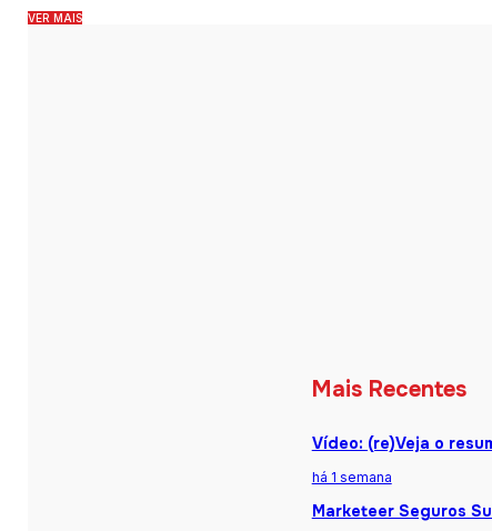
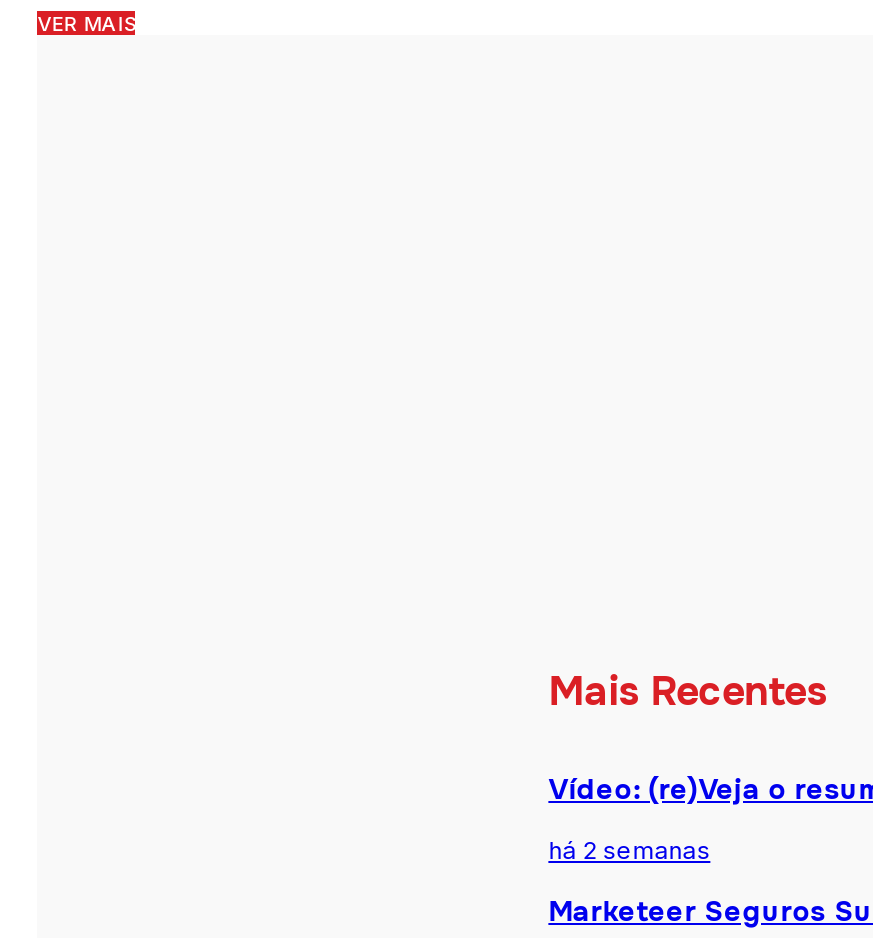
- há 1 semana
+ há 2 semanas
